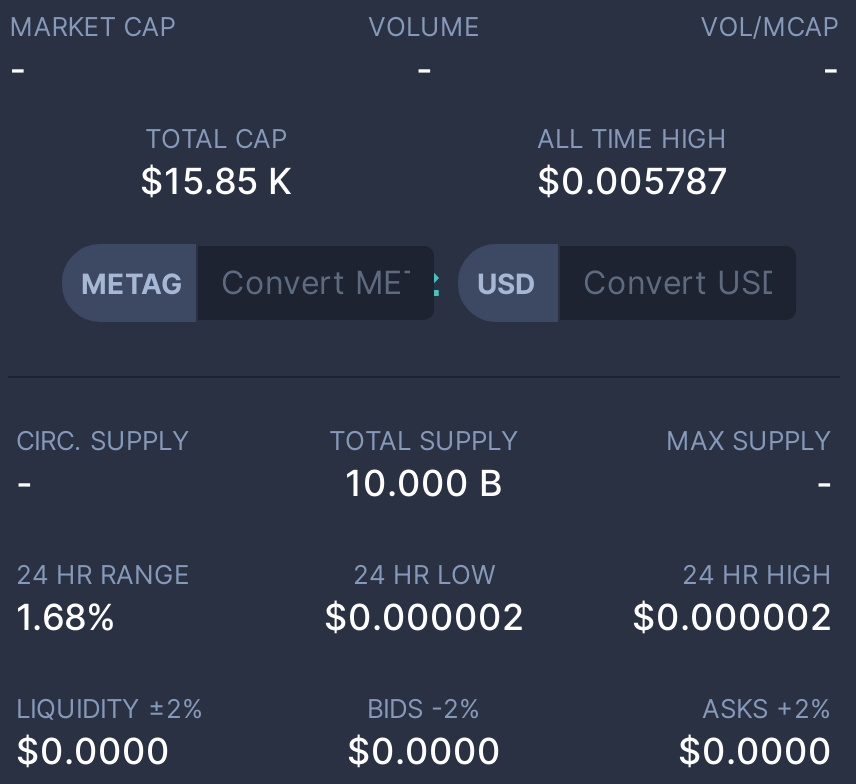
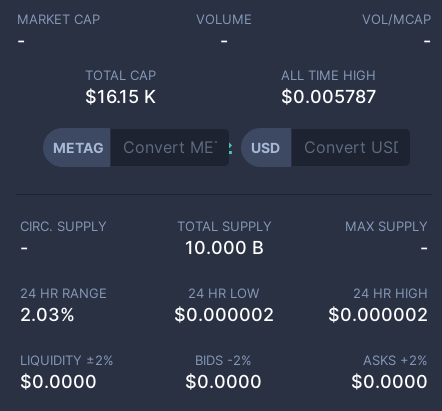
- $15.85 K
+ $16.15 K

- 1.68%
+ 2.03%
